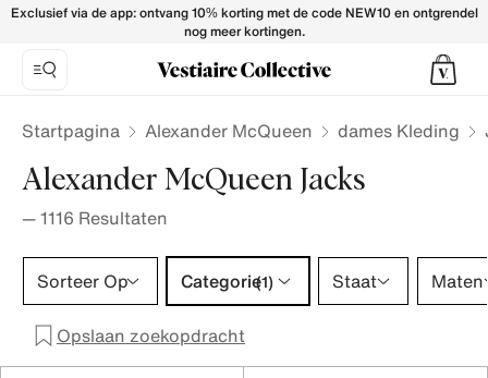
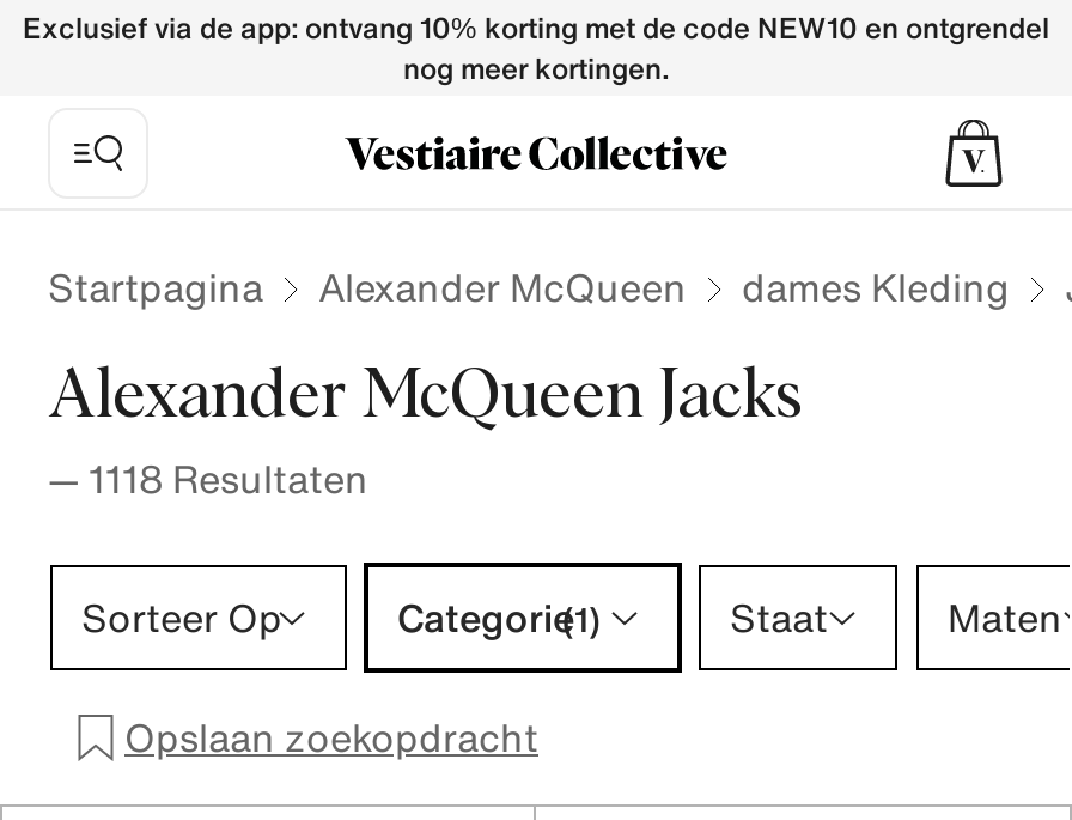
- — 1116 Resultaten
+ — 1118 Resultaten
